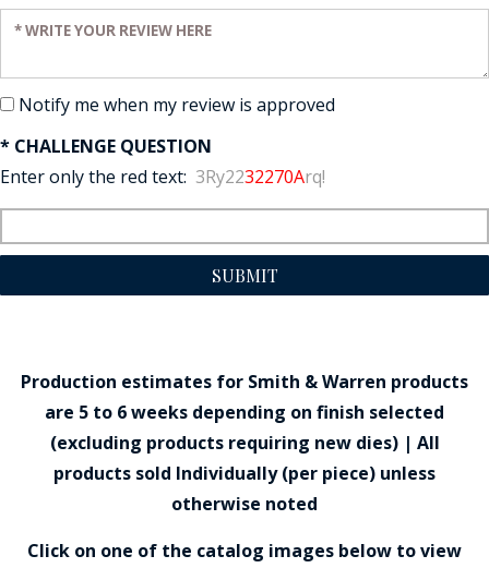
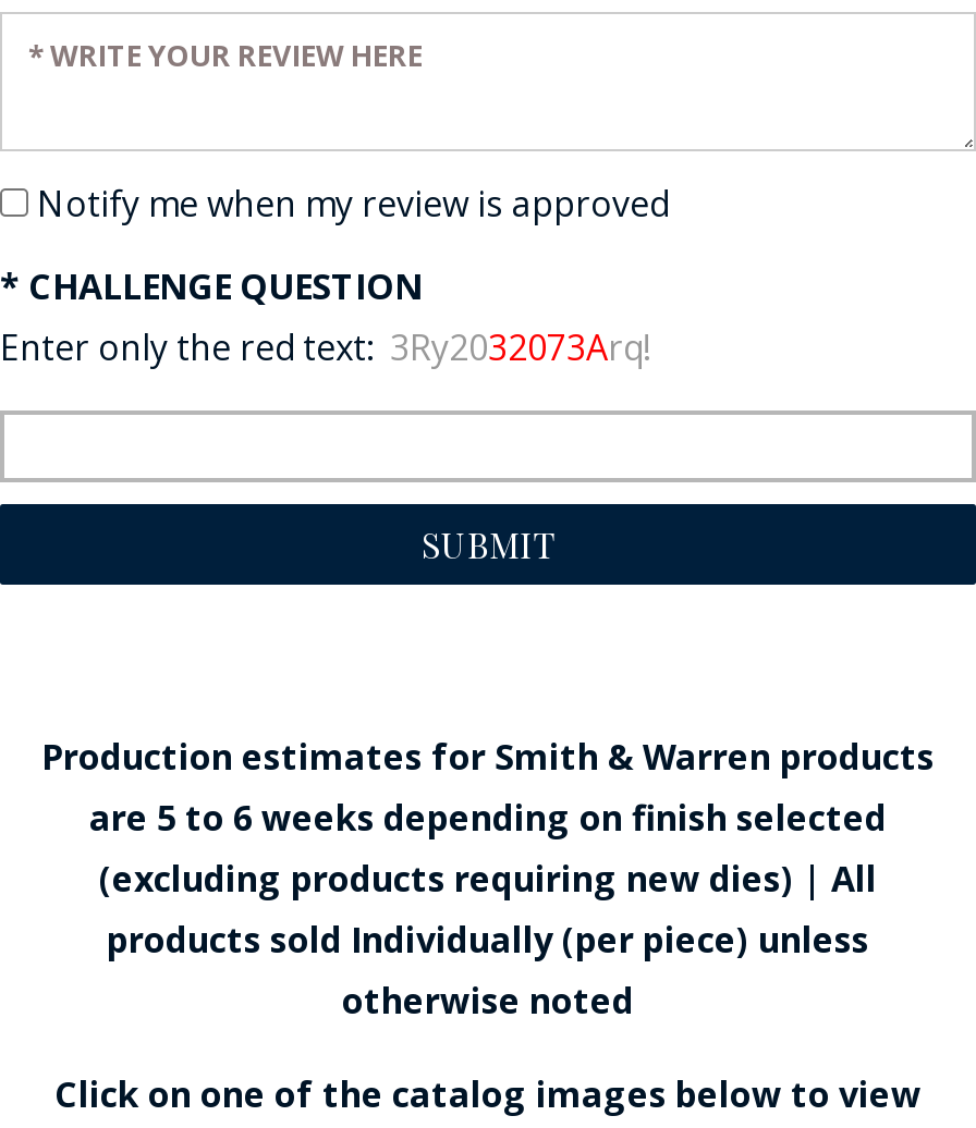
- Enter only the red text: 3Ry2232270Arq!
+ Enter only the red text: 3Ry2032073Arq!
